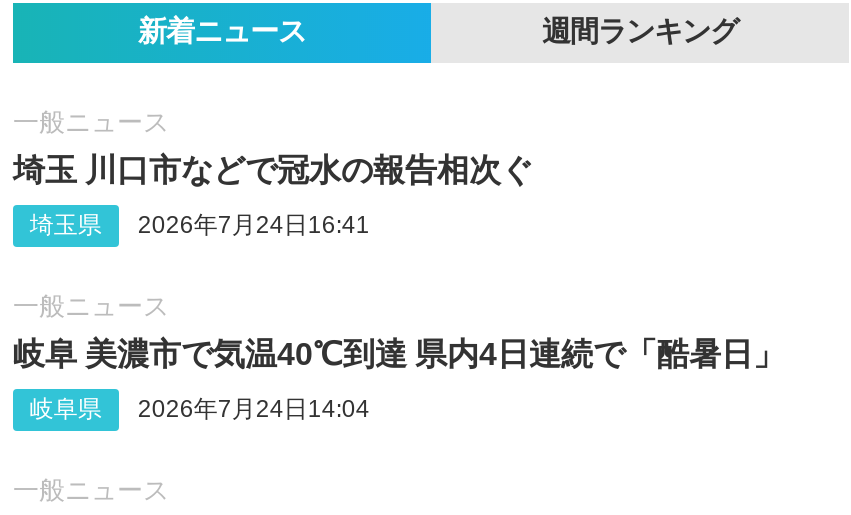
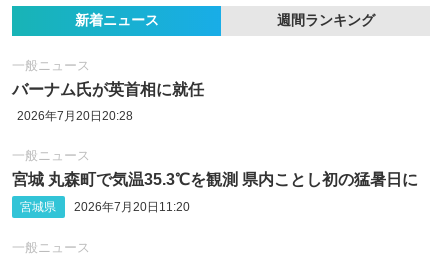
- 埼玉 川口市などで冠水の報告相次ぐ
+ バーナム氏が英首相に就任

- 埼玉県
- 2026年7月24日16:41
+ 2026年7月20日20:28

- 岐阜 美濃市で気温40℃到達 県内4日連続で「酷暑日」
+ 宮城 丸森町で気温35.3℃を観測 県内ことし初の猛暑日に

- 岐阜県
+ 宮城県

- 2026年7月24日14:04
+ 2026年7月20日11:20
